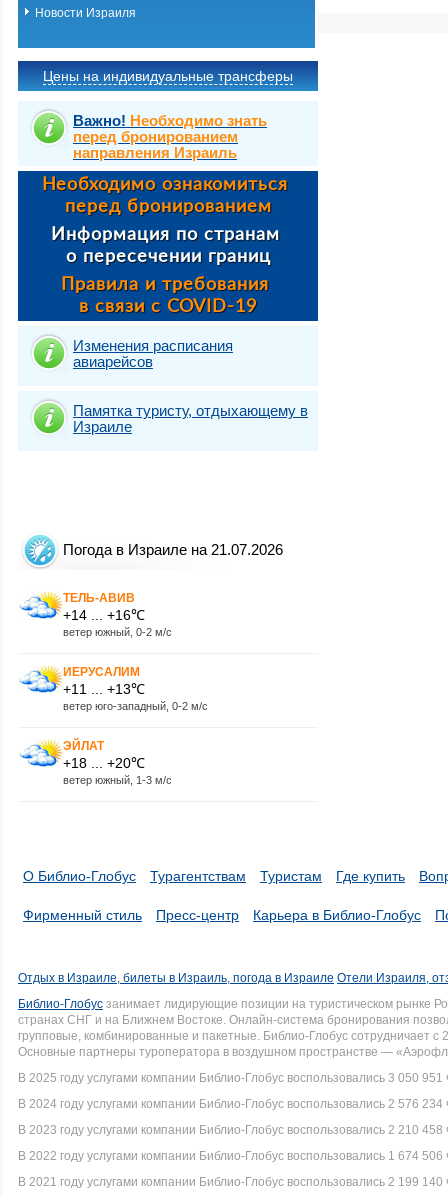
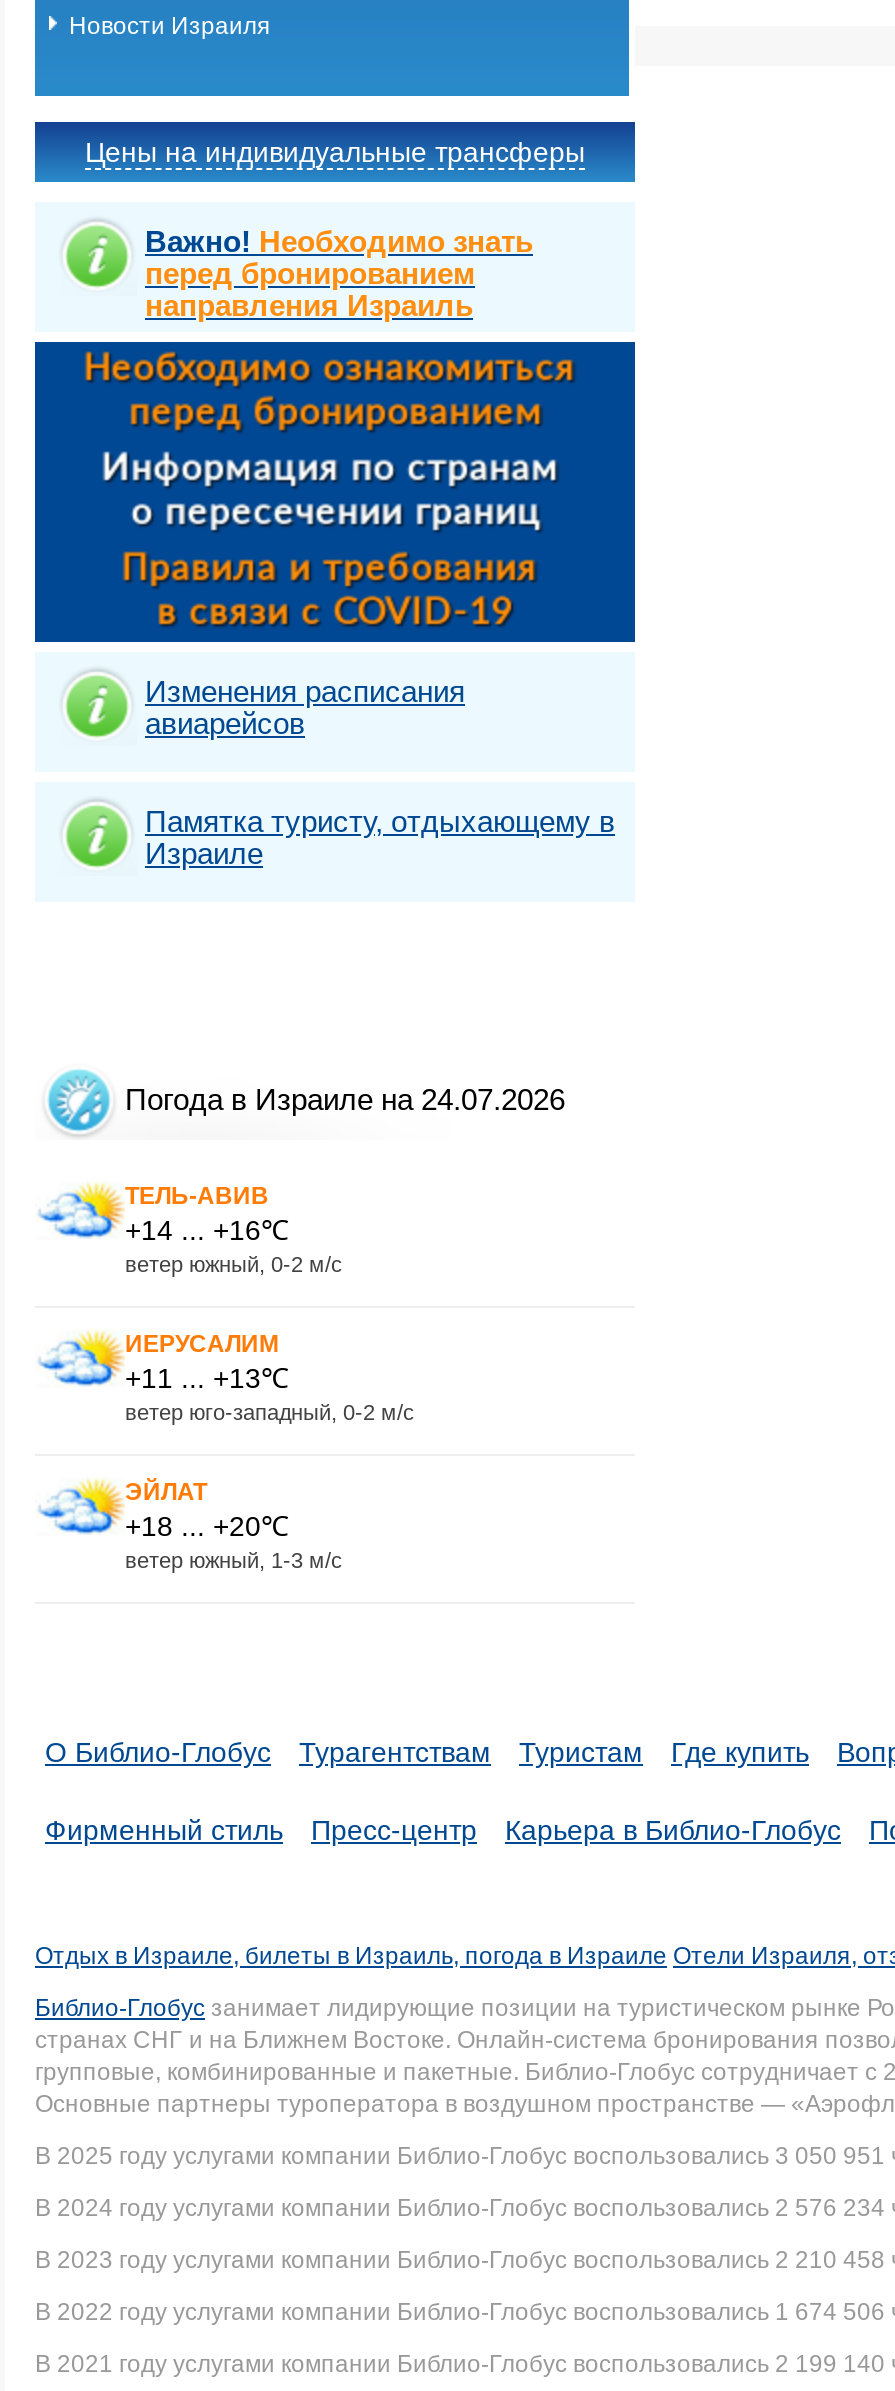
- Погода в Израиле на 21.07.2026
+ Погода в Израиле на 24.07.2026
